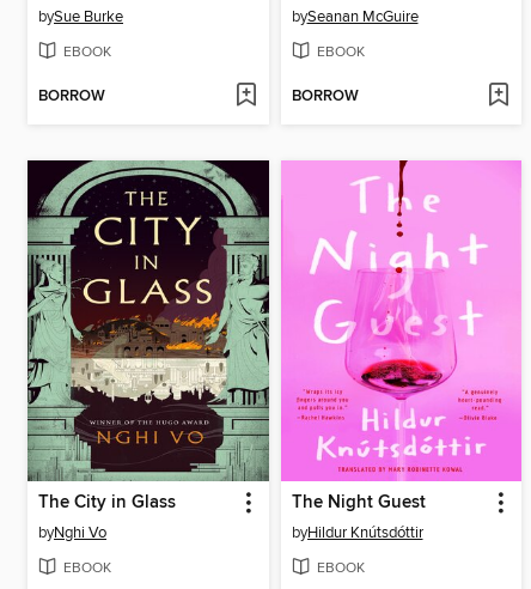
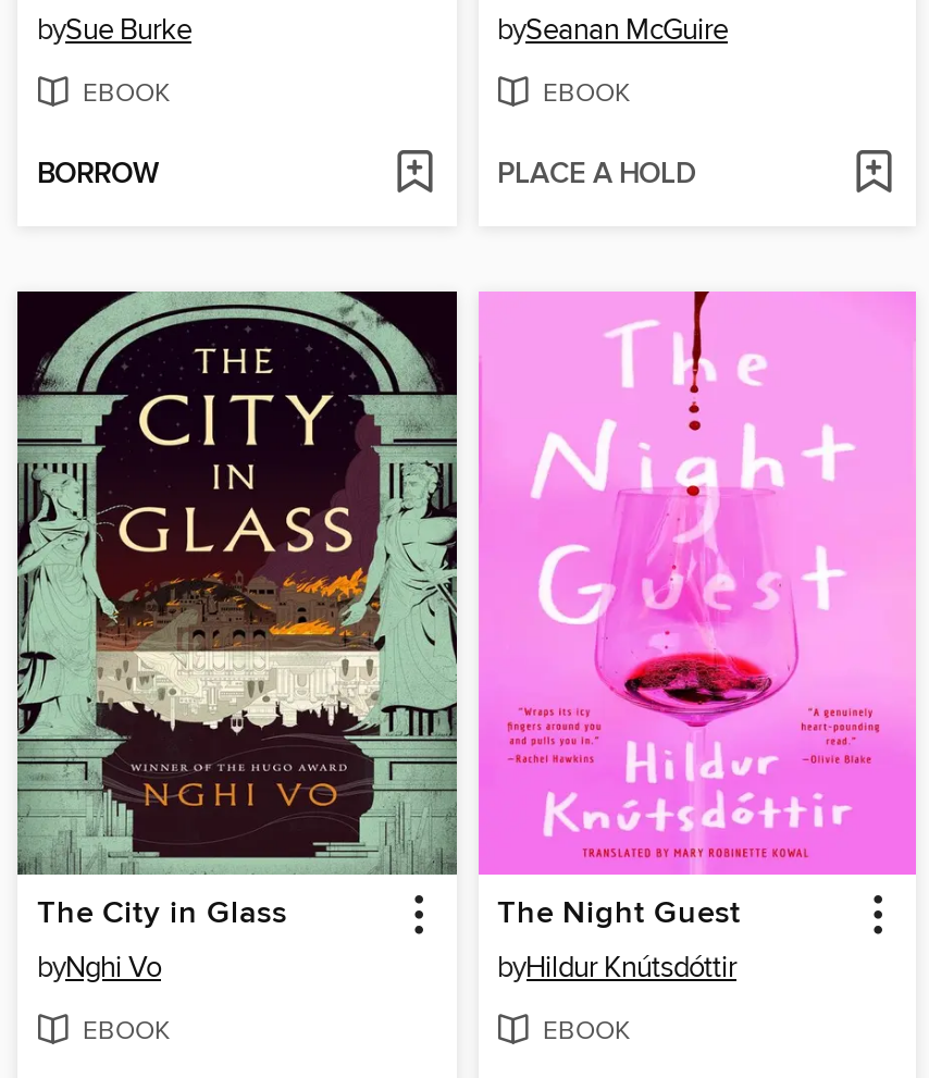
- BORROW
+ PLACE A HOLD
